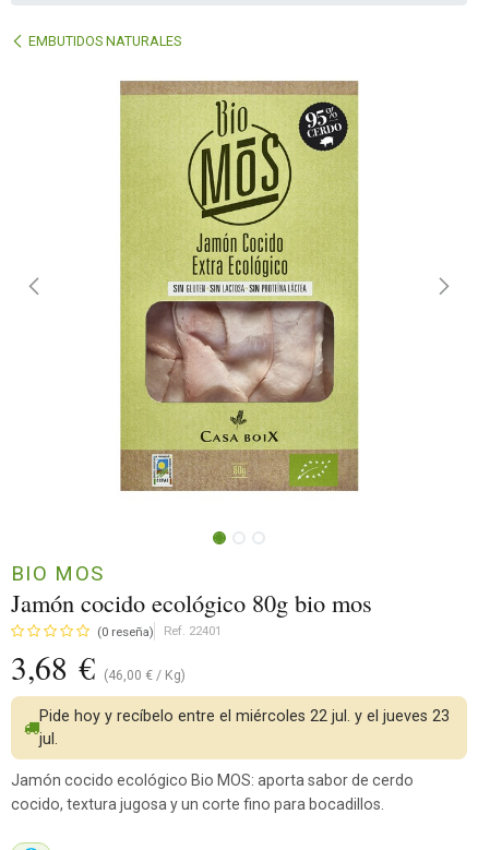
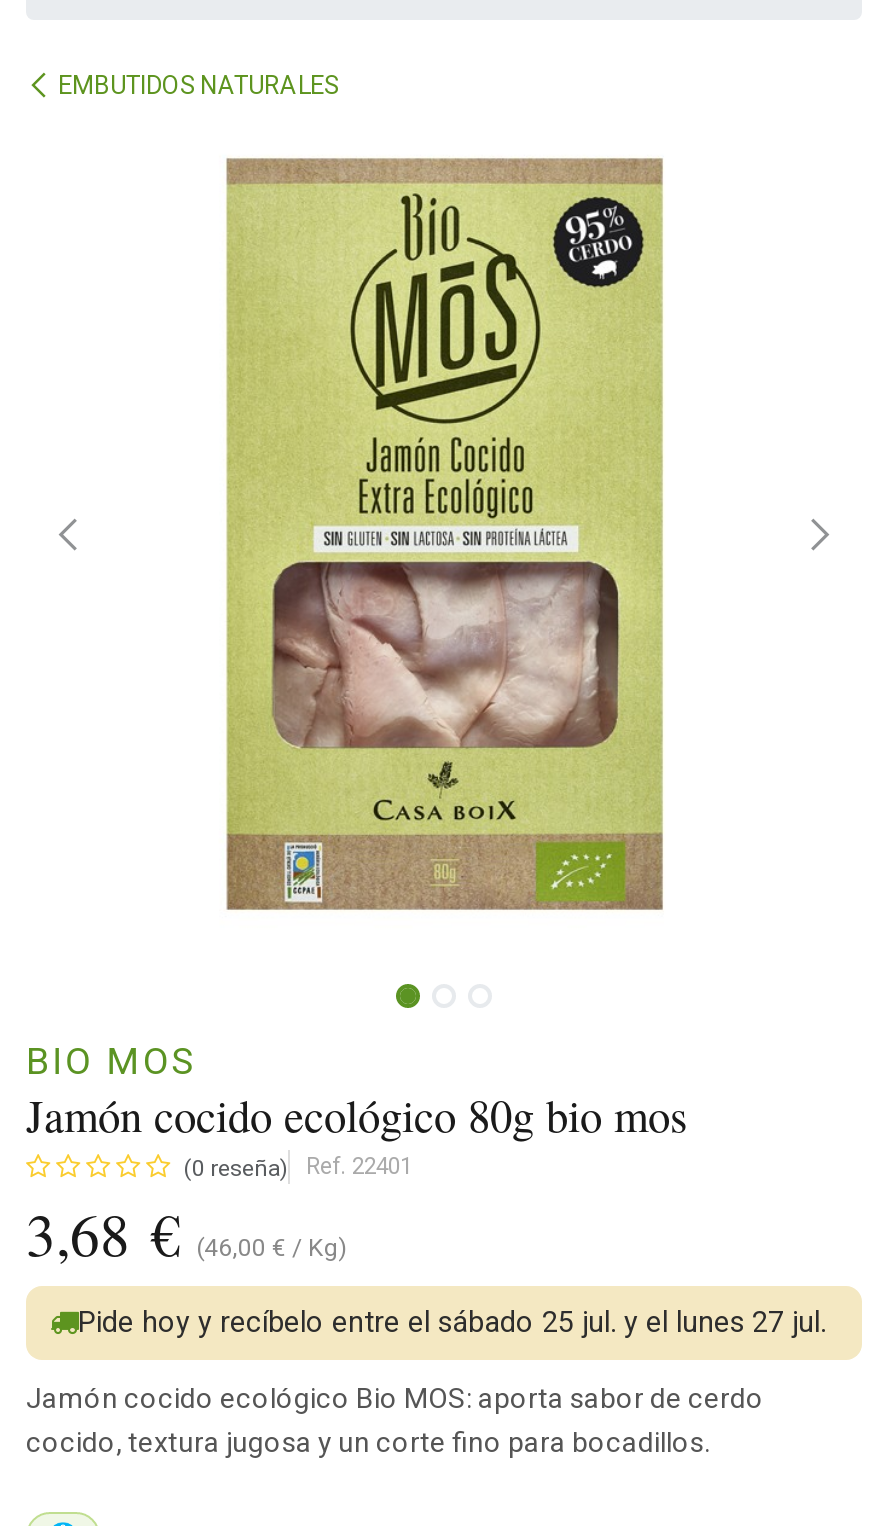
- Pide hoy y recíbelo entre el miércoles 22 jul. y el jueves 23
- jul.
+ Pide hoy y recíbelo entre el sábado 25 jul. y el lunes 27 jul.
